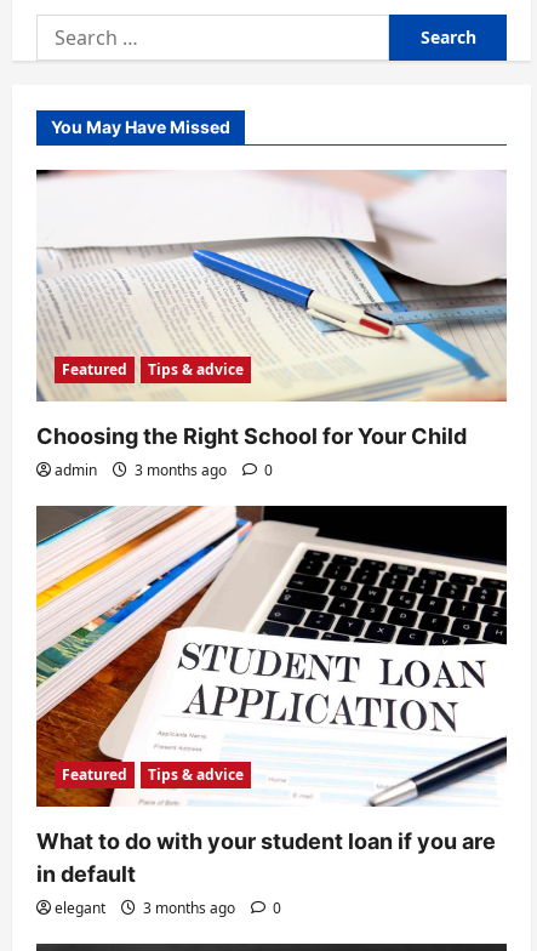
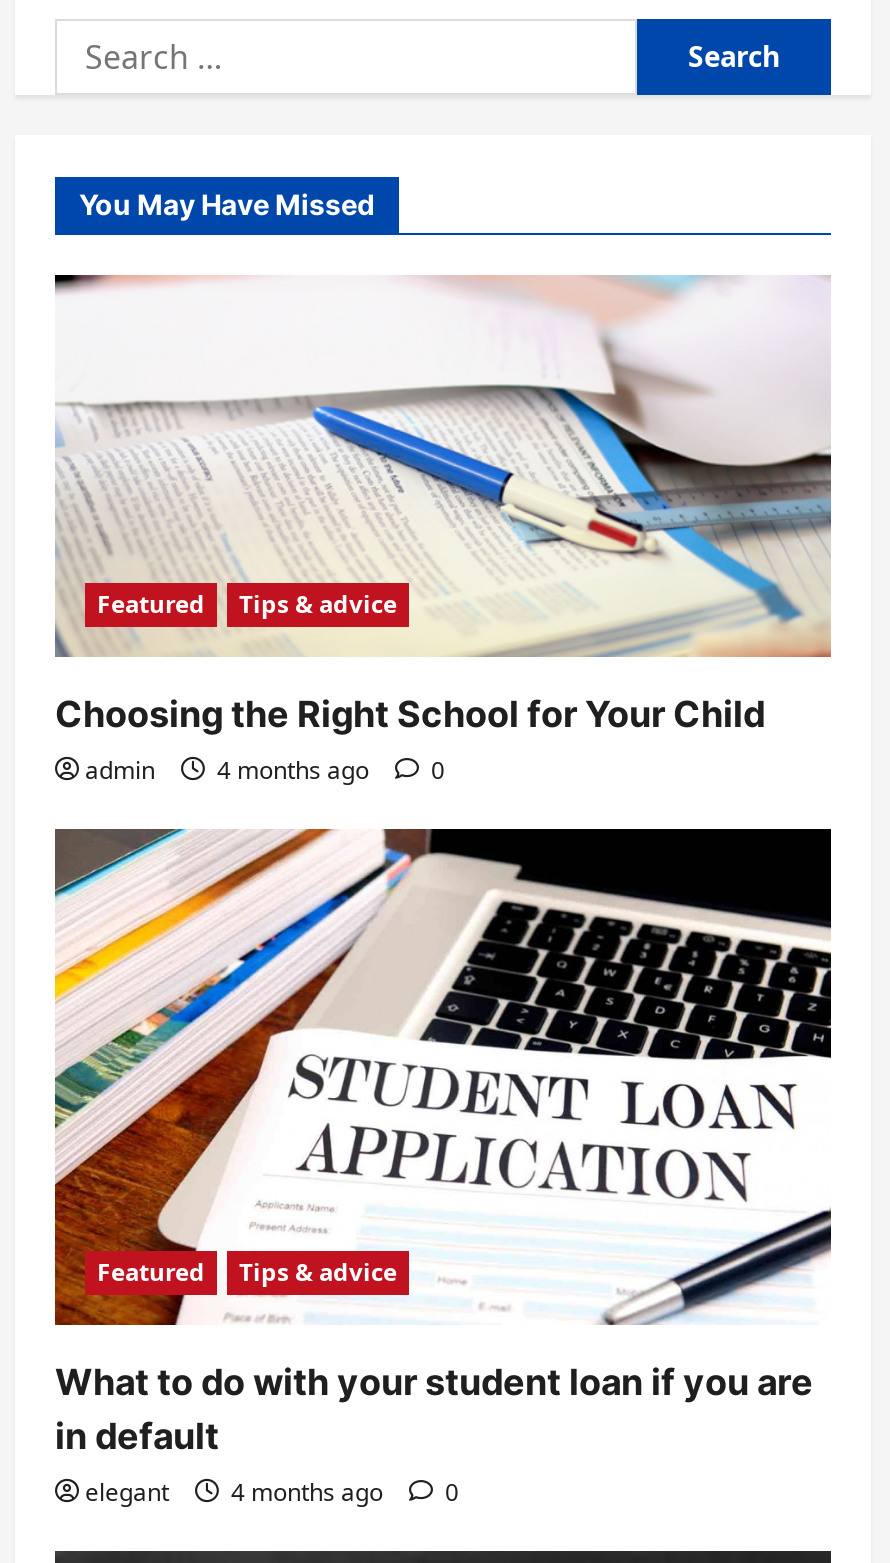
- admin 3 months ago 0
+ admin 4 months ago 0

- elegant 3 months ago 0
+ elegant 4 months ago 0
